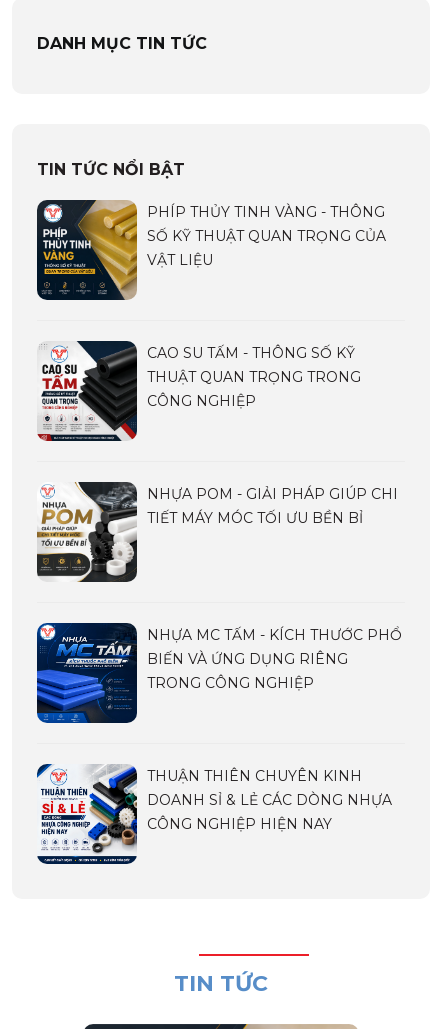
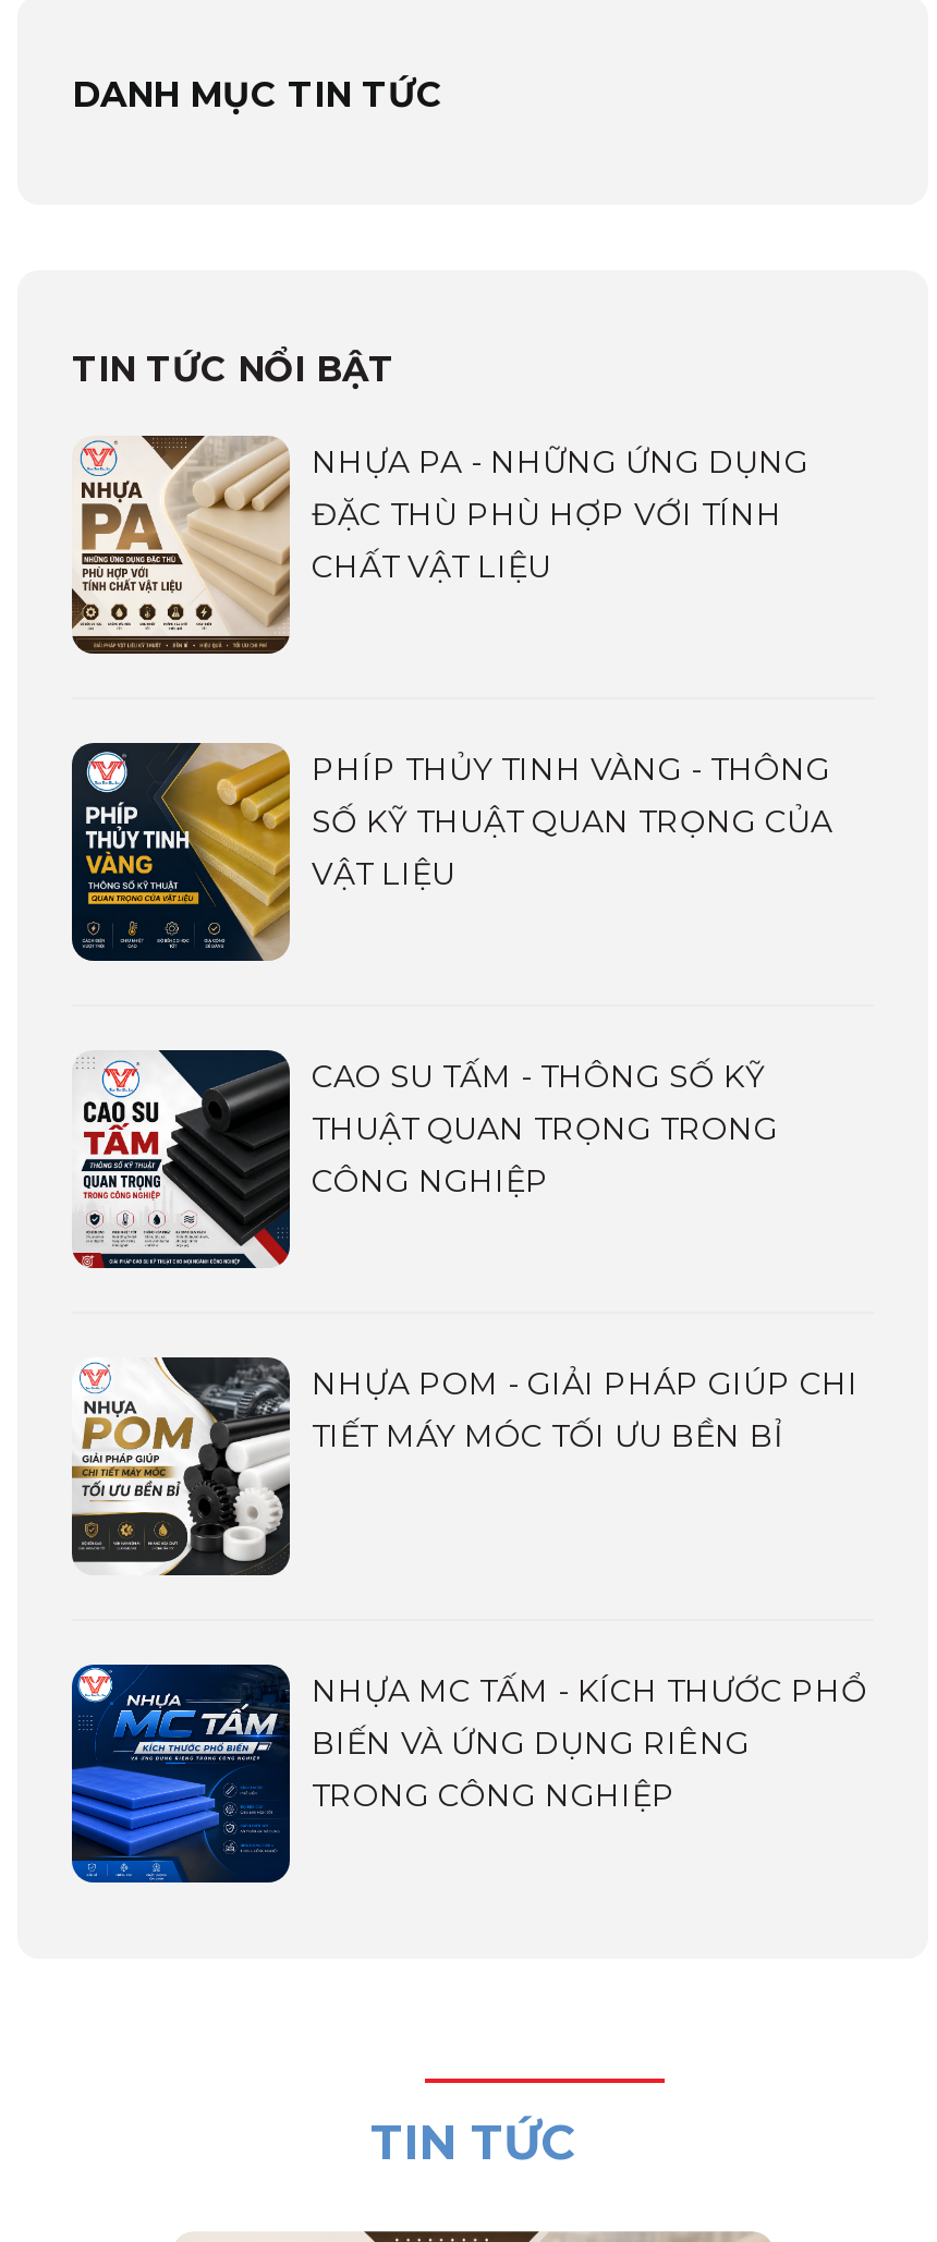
+ [image]
+ NHỰA PA - NHỮNG ỨNG DỤNG
+ ĐẶC THÙ PHÙ HỢP VỚI TÍNH
+ CHẤT VẬT LIỆU

moved down: [image] | PHÍP THỦY TINH VÀNG - THÔNG | SỐ KỸ THUẬT QUAN TRỌNG CỦA | ... | BIẾN VÀ ỨNG DỤNG RIÊNG | TRONG CÔNG NGHIỆP

- [image]
- THUẬN THIÊN CHUYÊN KINH
- DOANH SỈ & LẺ CÁC DÒNG NHỰA
- CÔNG NGHIỆP HIỆN NAY
